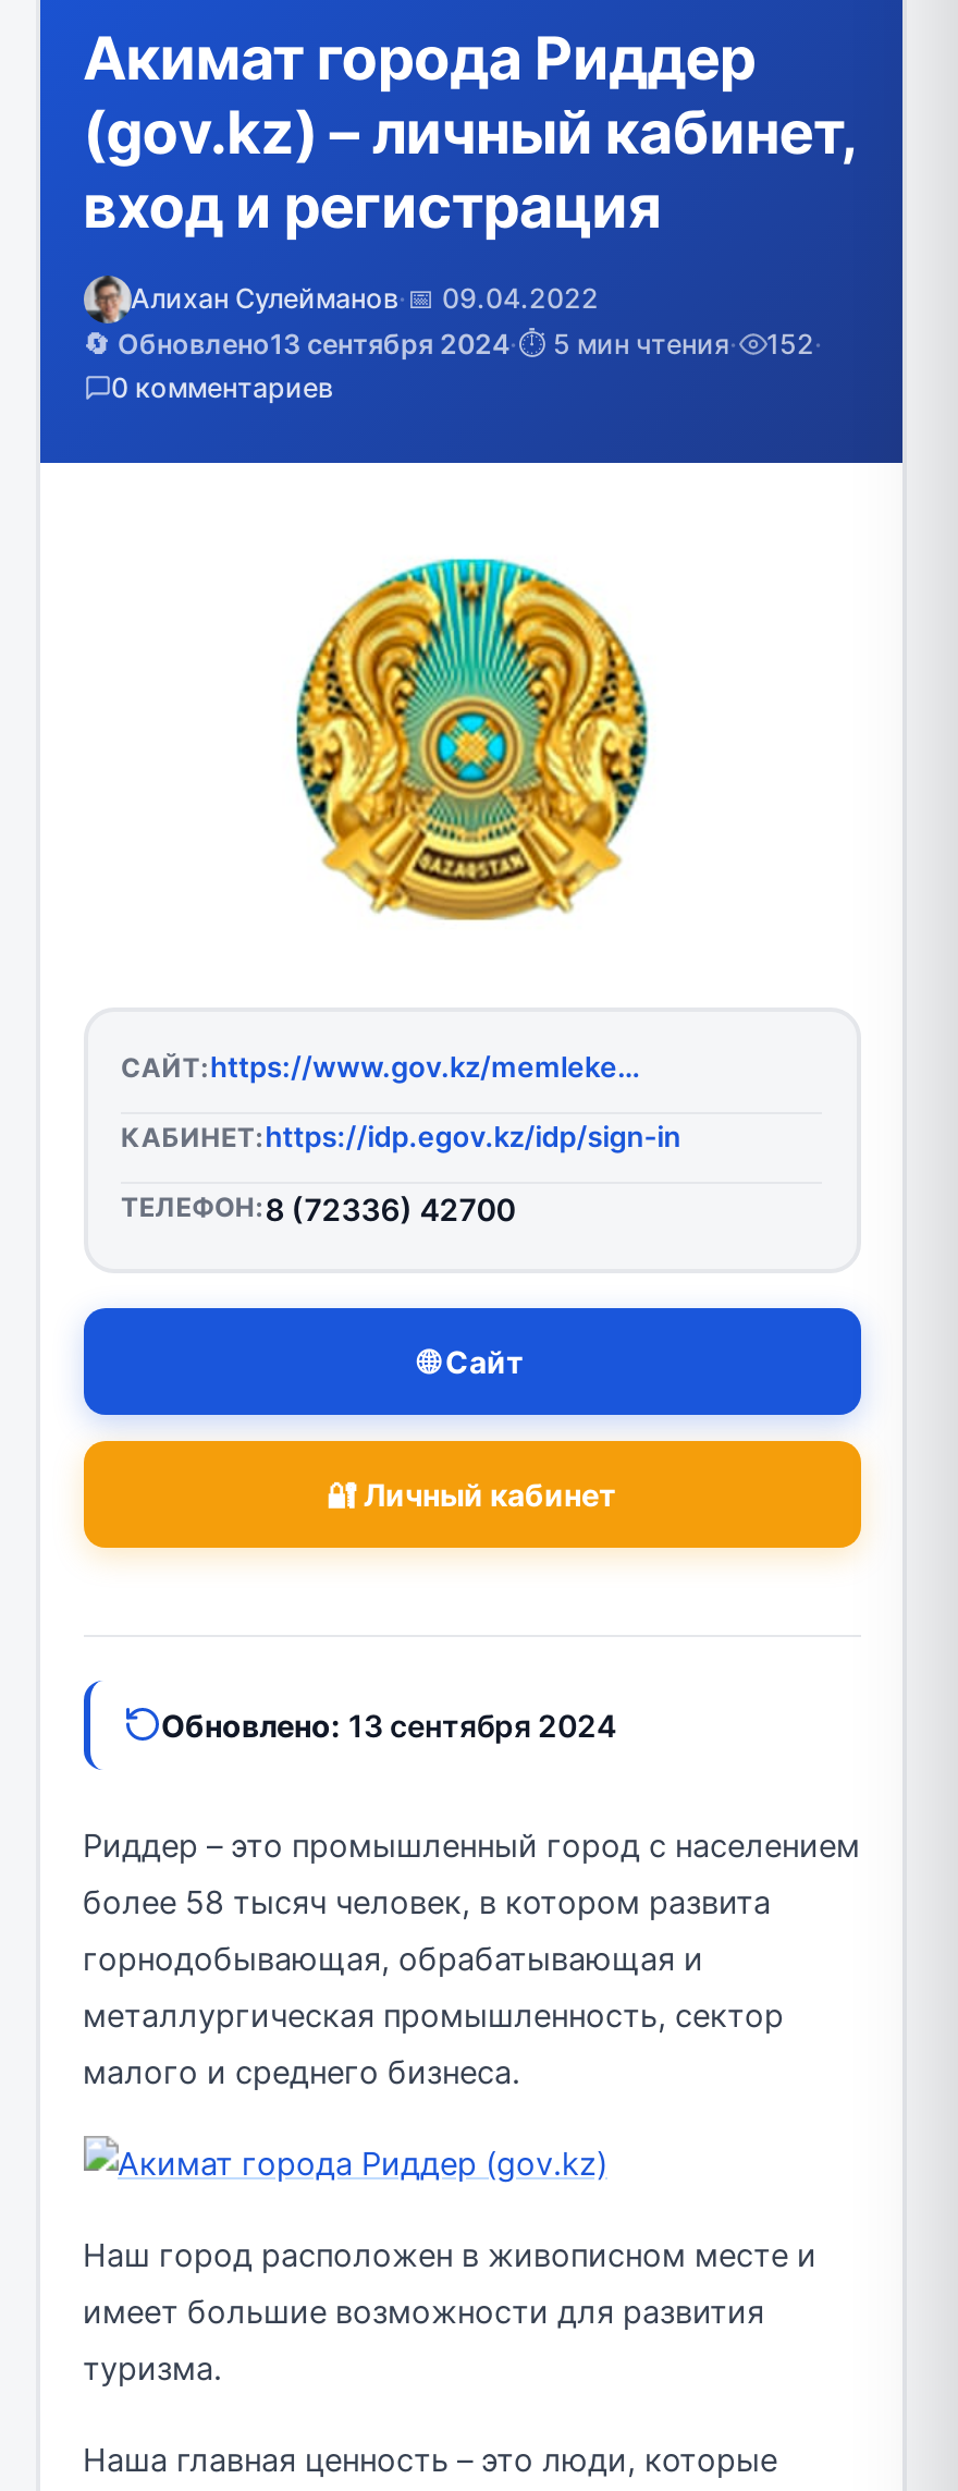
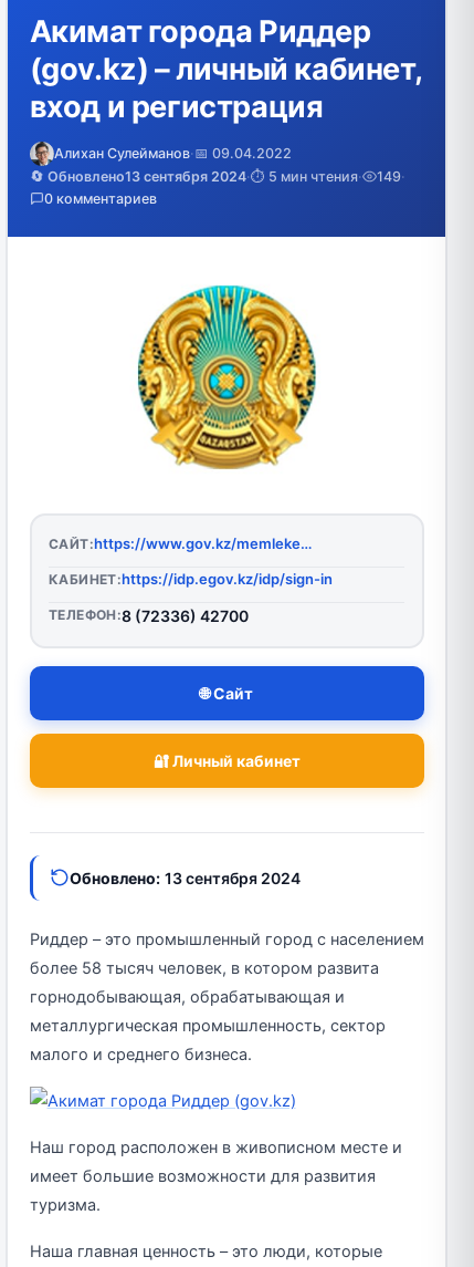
- 152·
+ 149·
